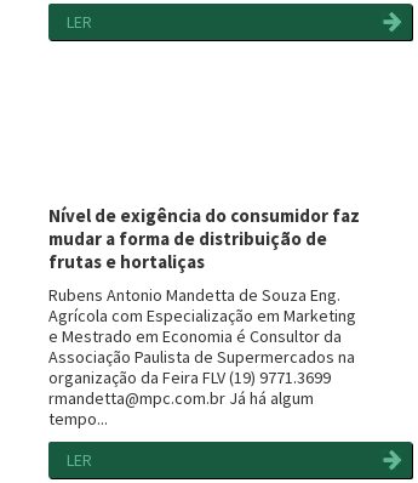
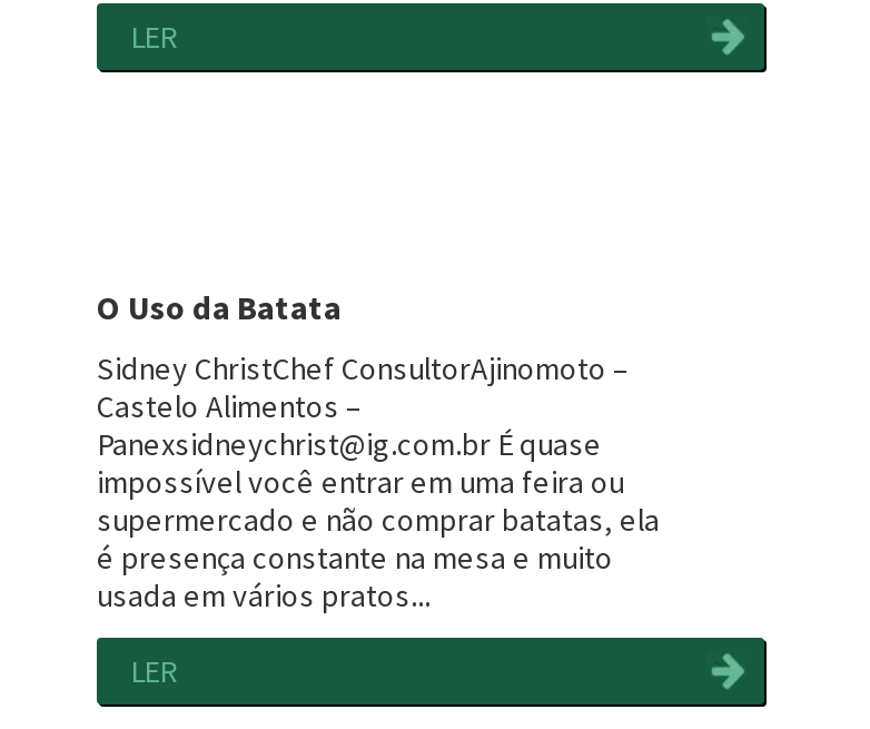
- Nível de exigência do consumidor faz
- mudar a forma de distribuição de
- frutas e hortaliças
+ O Uso da Batata

- Rubens Antonio Mandetta de Souza Eng.
- Agrícola com Especialização em Marketing
- e Mestrado em Economia é Consultor da
- Associação Paulista de Supermercados na
- organização da Feira FLV (19) 9771.3699
- rmandetta@mpc.com.br Já há algum
- tempo...
+ Sidney ChristChef ConsultorAjinomoto –
+ Castelo Alimentos –
+ Panexsidneychrist@ig.com.br É quase
+ impossível você entrar em uma feira ou
+ supermercado e não comprar batatas, ela
+ é presença constante na mesa e muito
+ usada em vários pratos...
